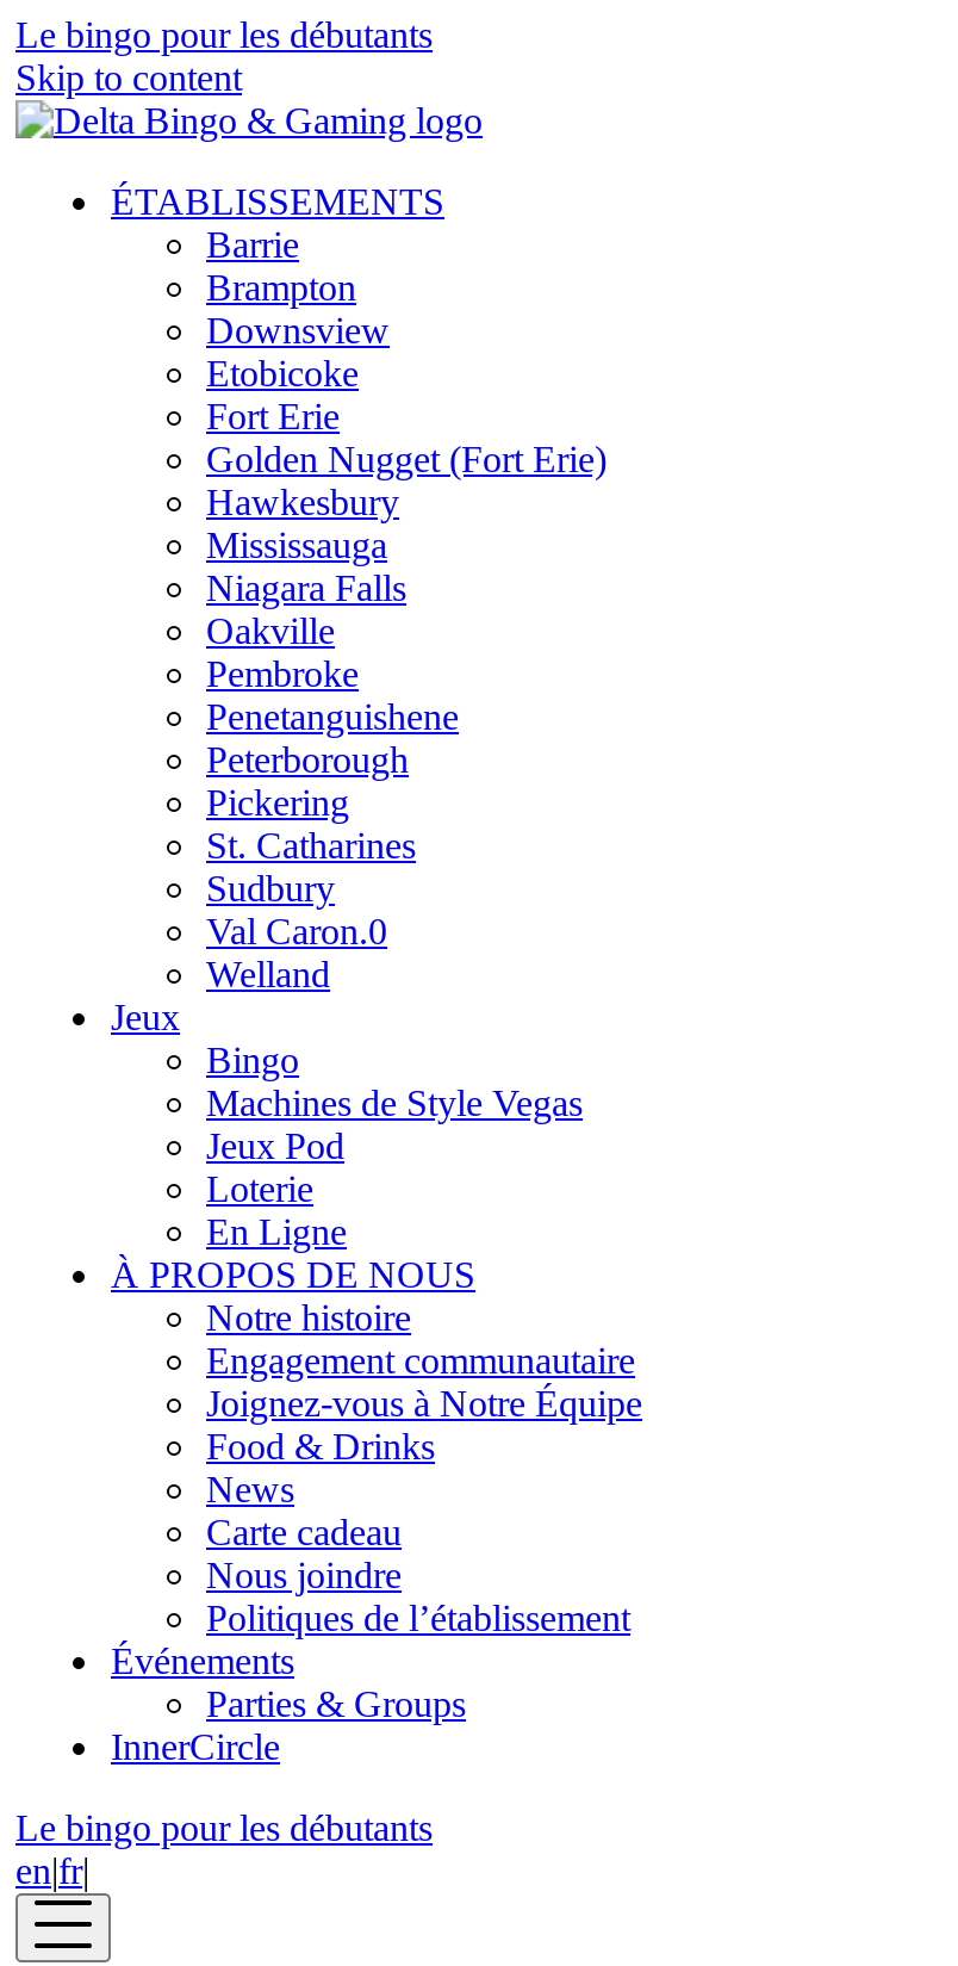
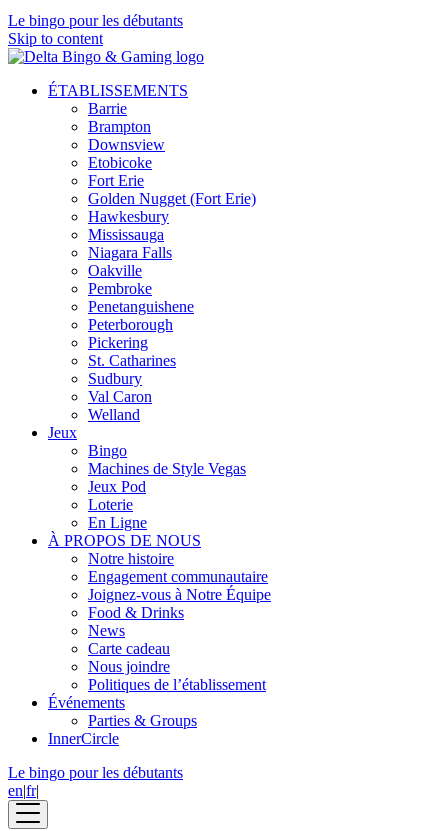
- Val Caron.0
+ Val Caron
